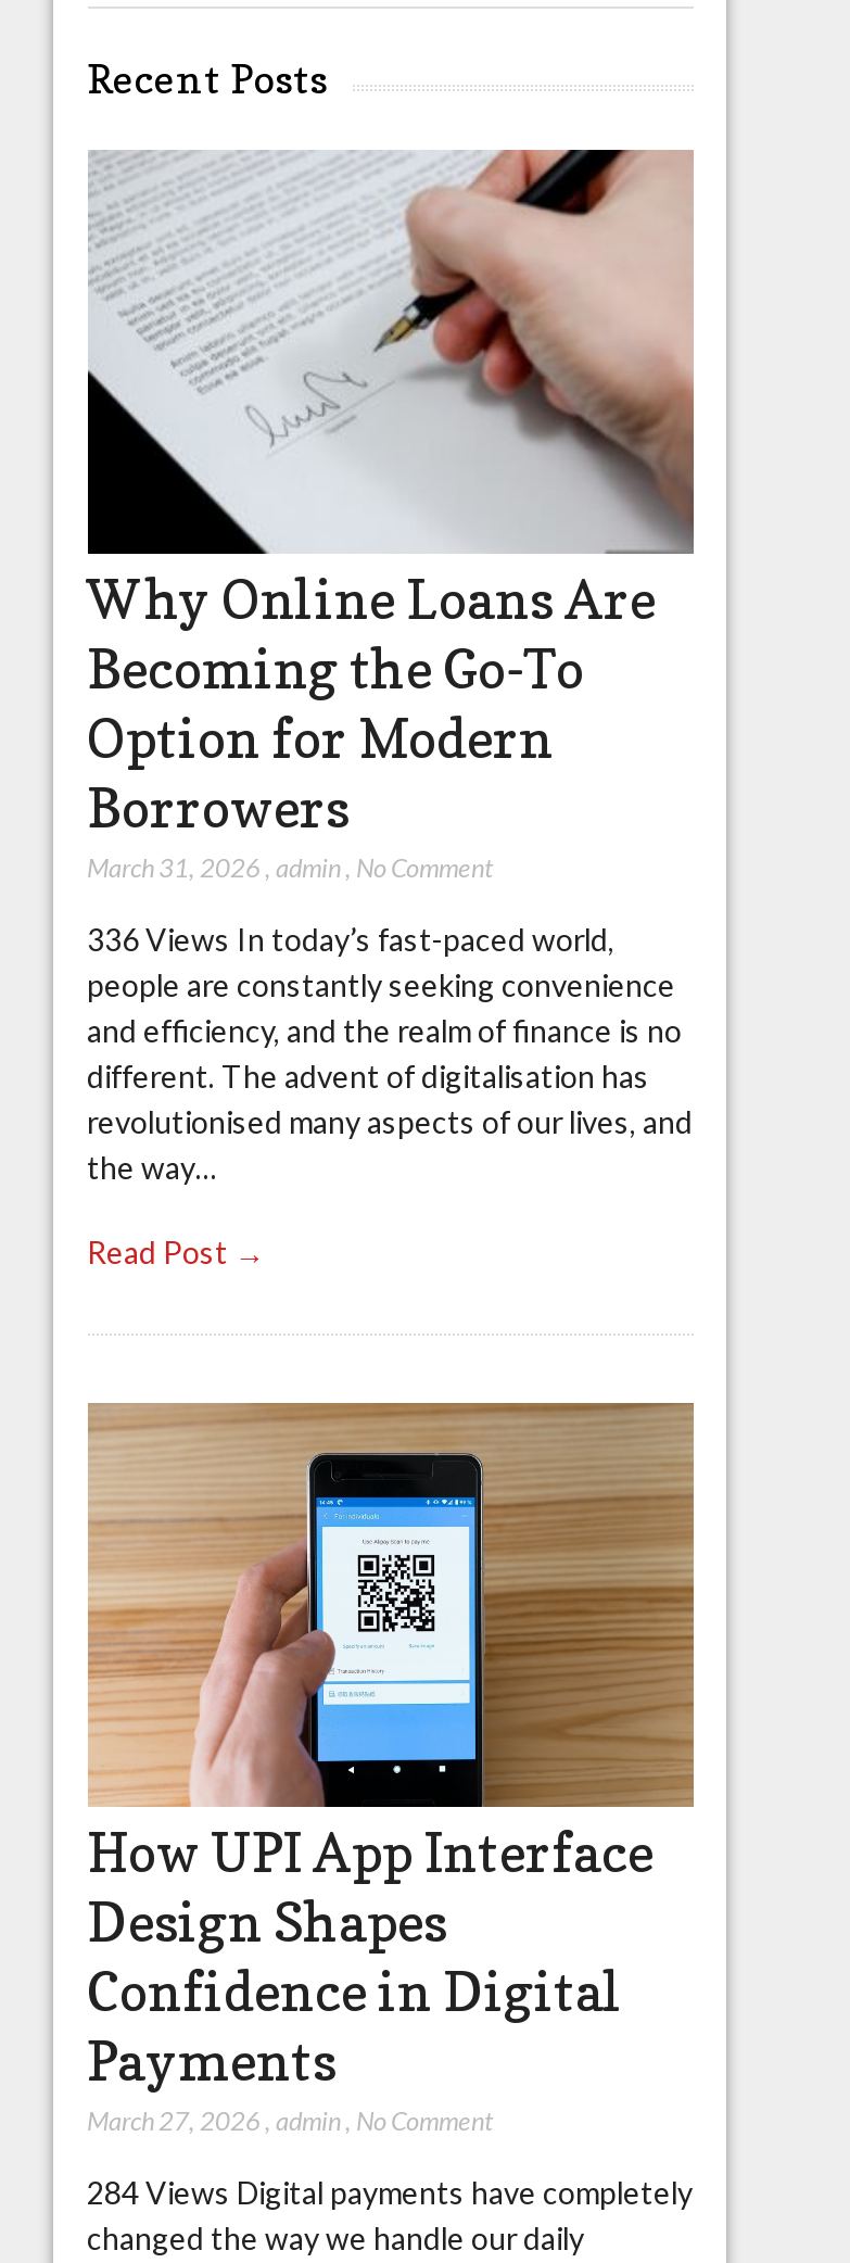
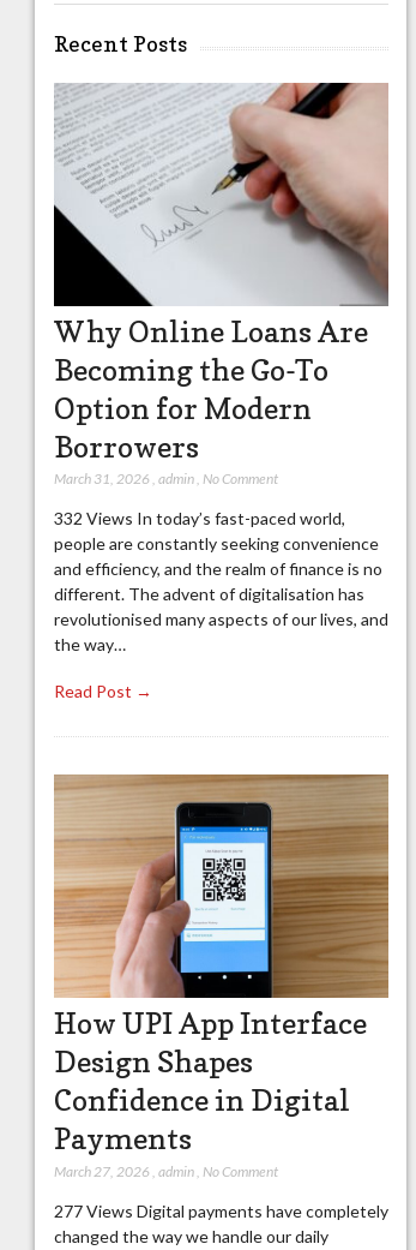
- 336 Views In today’s fast-paced world,
+ 332 Views In today’s fast-paced world,

- 284 Views Digital payments have completely
+ 277 Views Digital payments have completely
